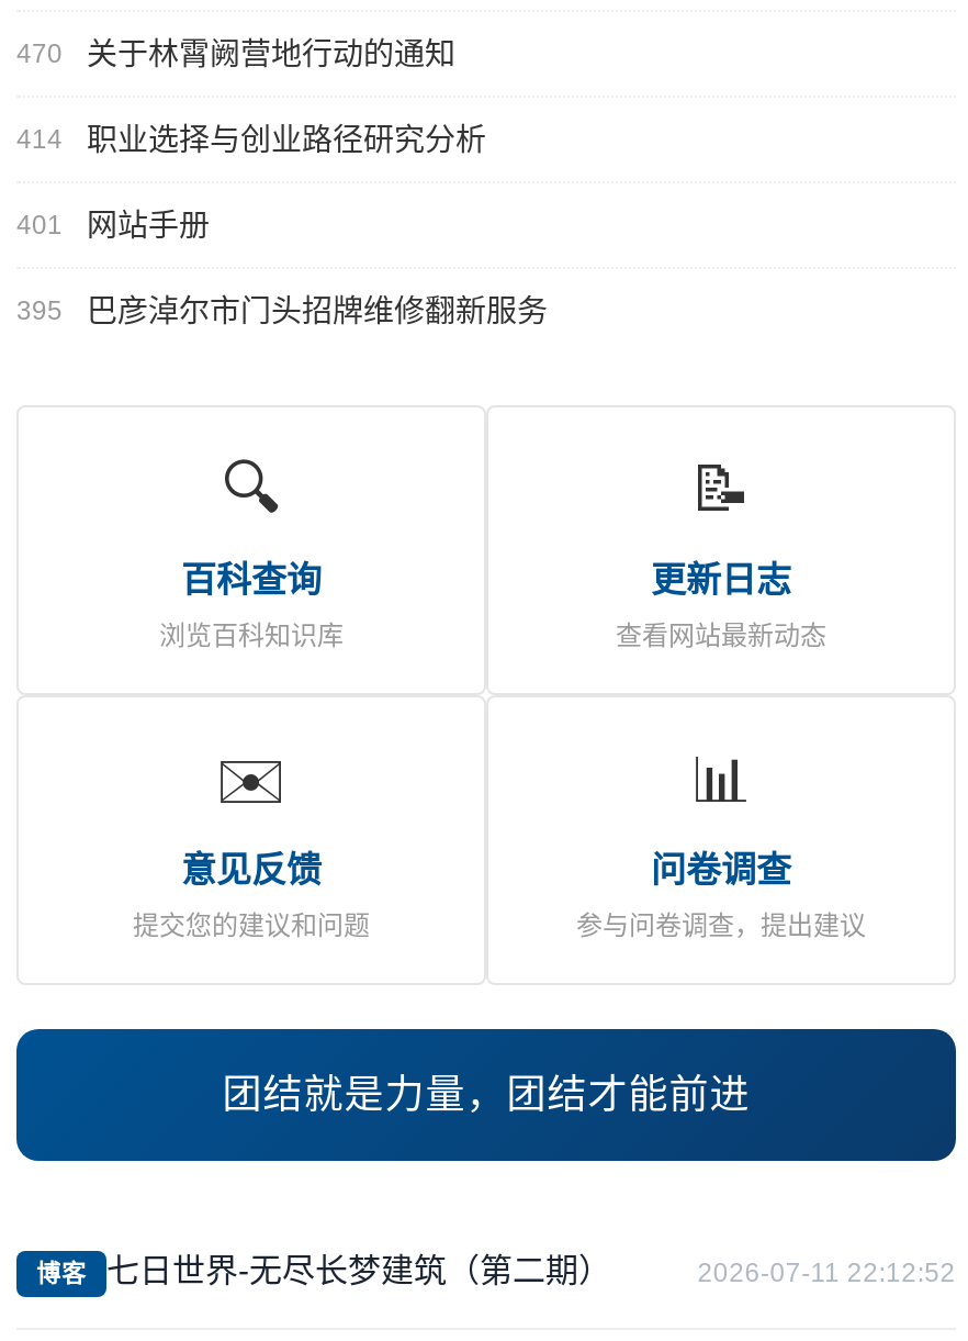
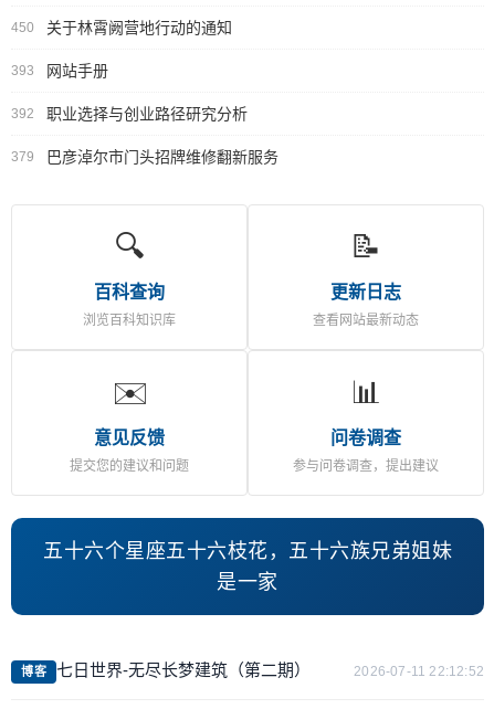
- 470 关于林霄阙营地行动的通知
+ 450 关于林霄阙营地行动的通知

- 414
- 401
+ 393

moved down: 职业选择与创业路径研究分析

moved up: 网站手册

- 395
+ 392
+ 379

- 团结就是力量，团结才能前进
+ 五十六个星座五十六枝花，五十六族兄弟姐妹
+ 是一家
